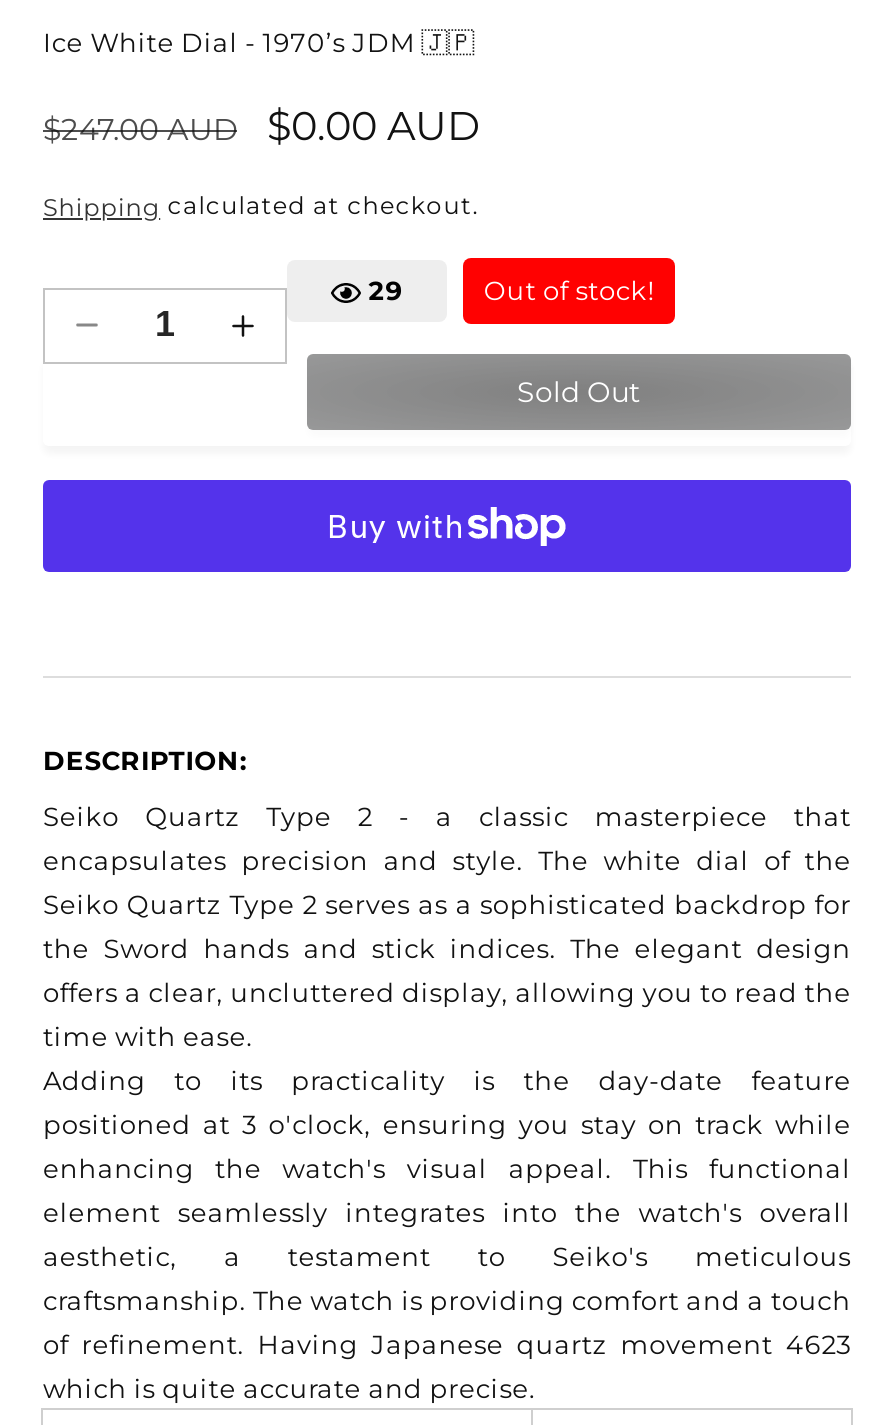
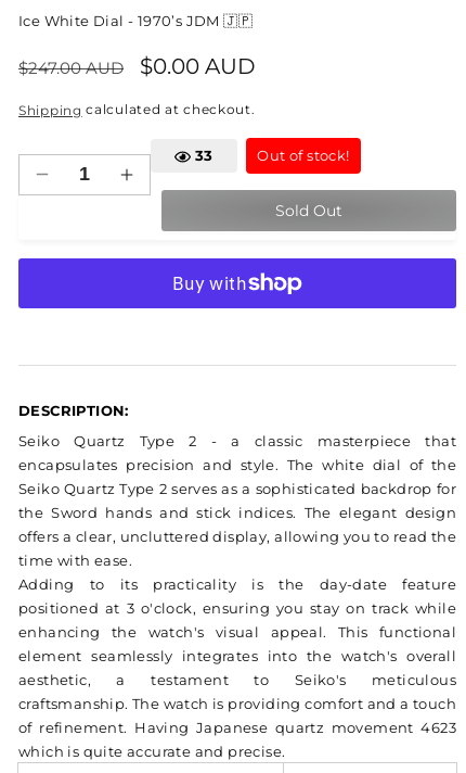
- 29
+ 33
